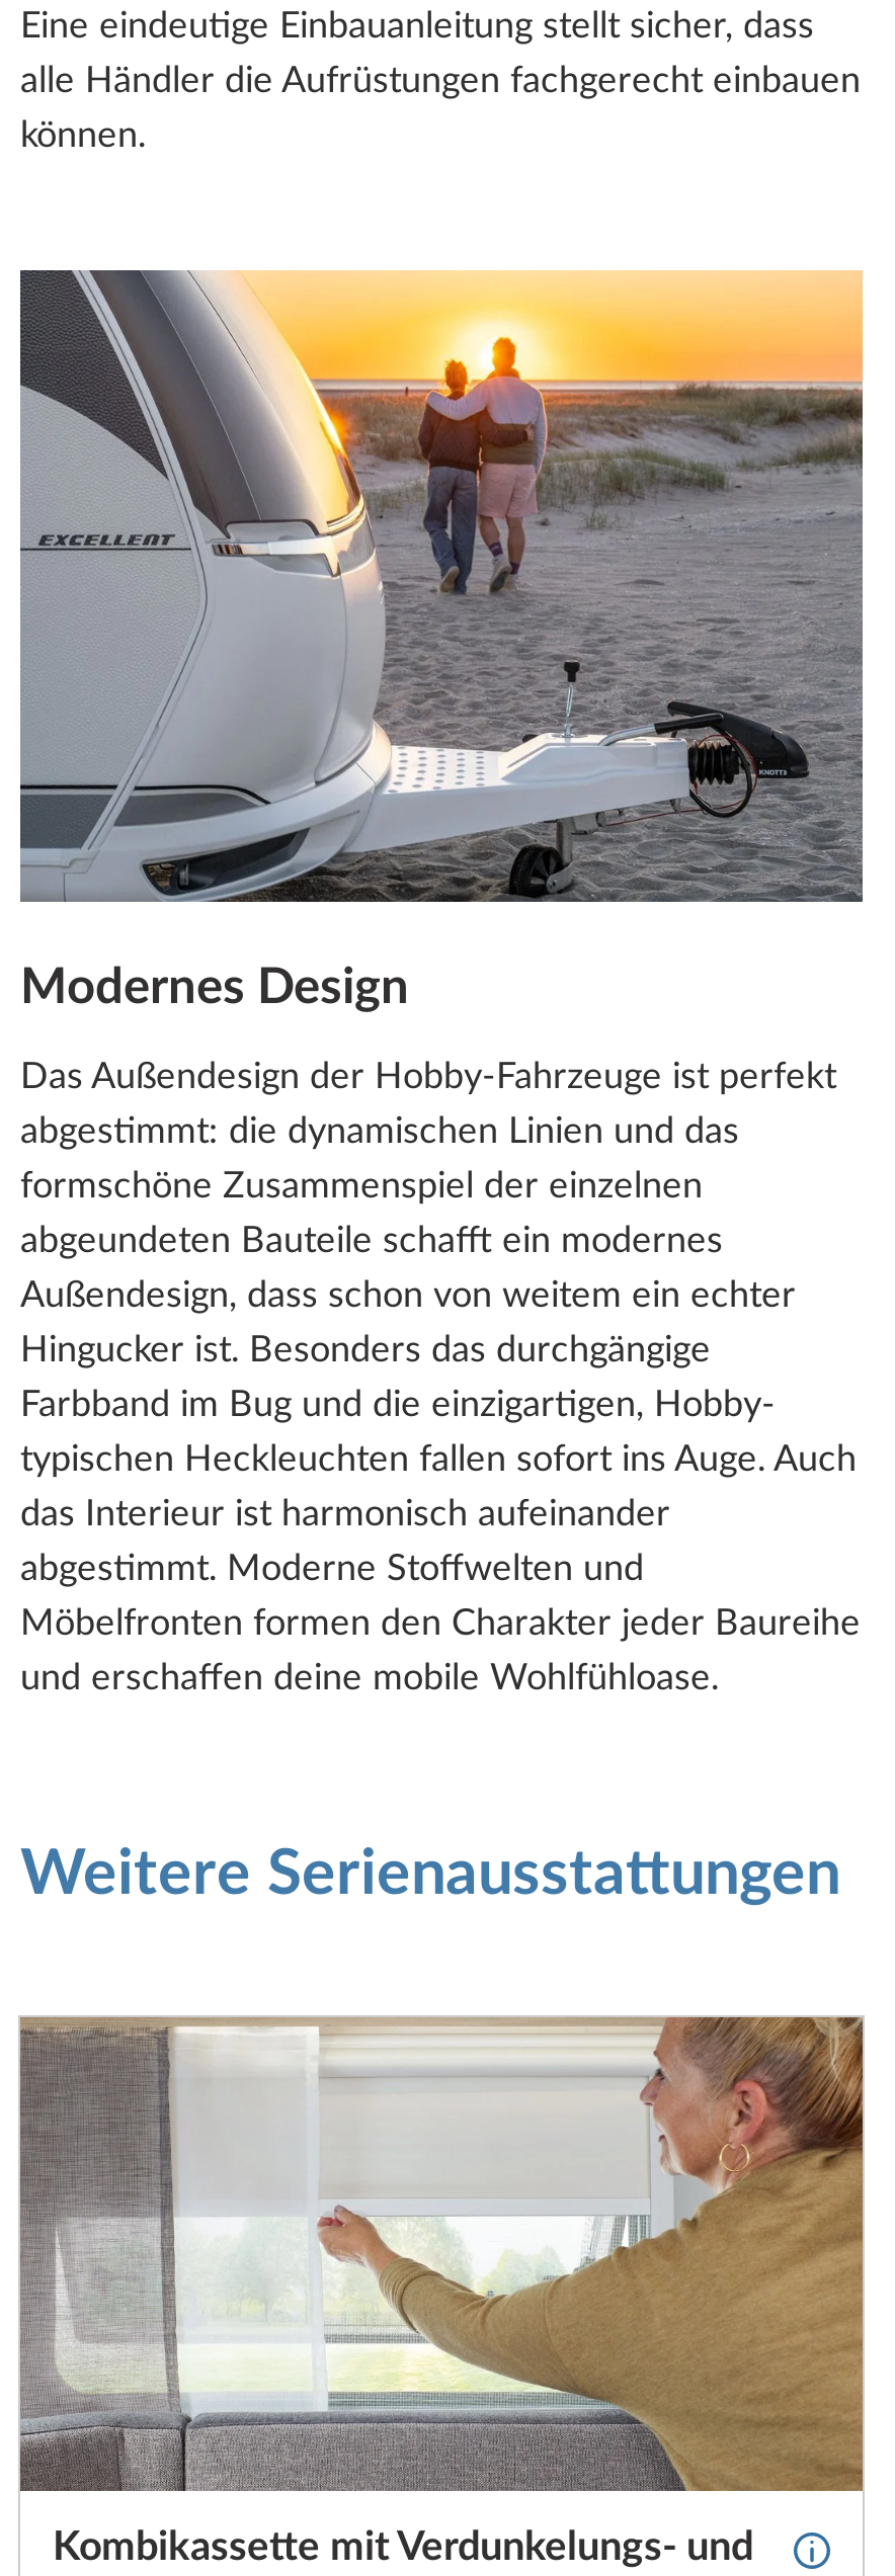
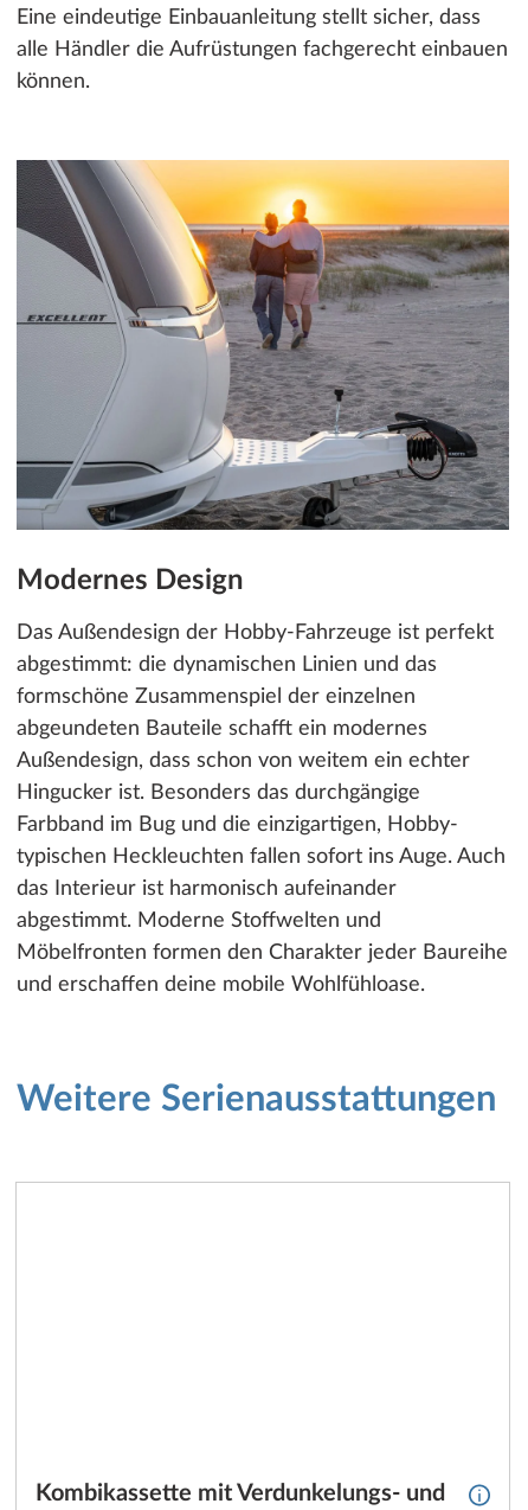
- [image]
